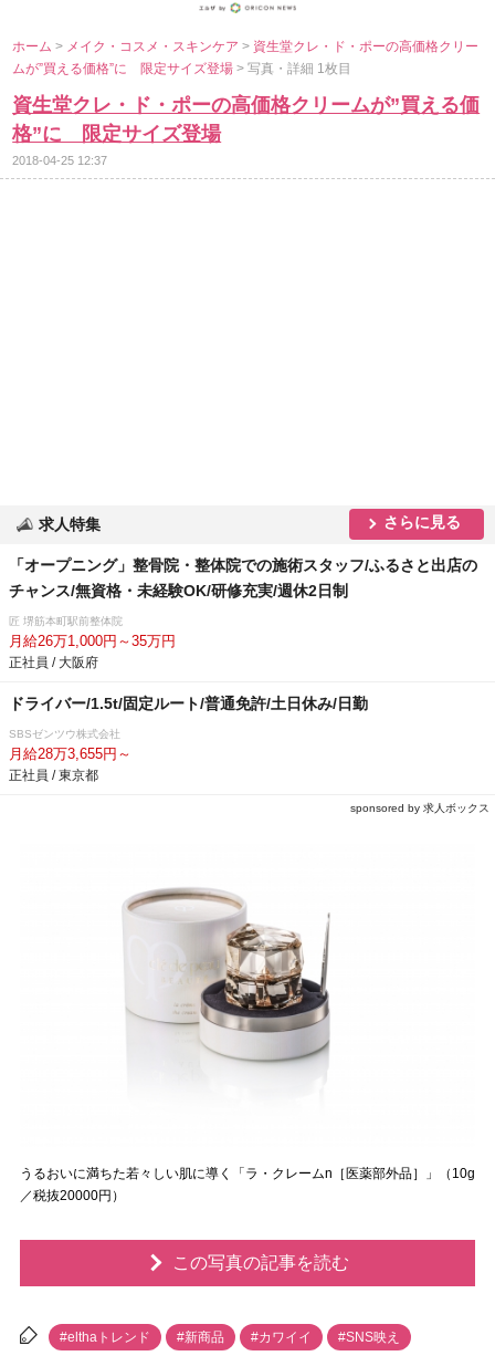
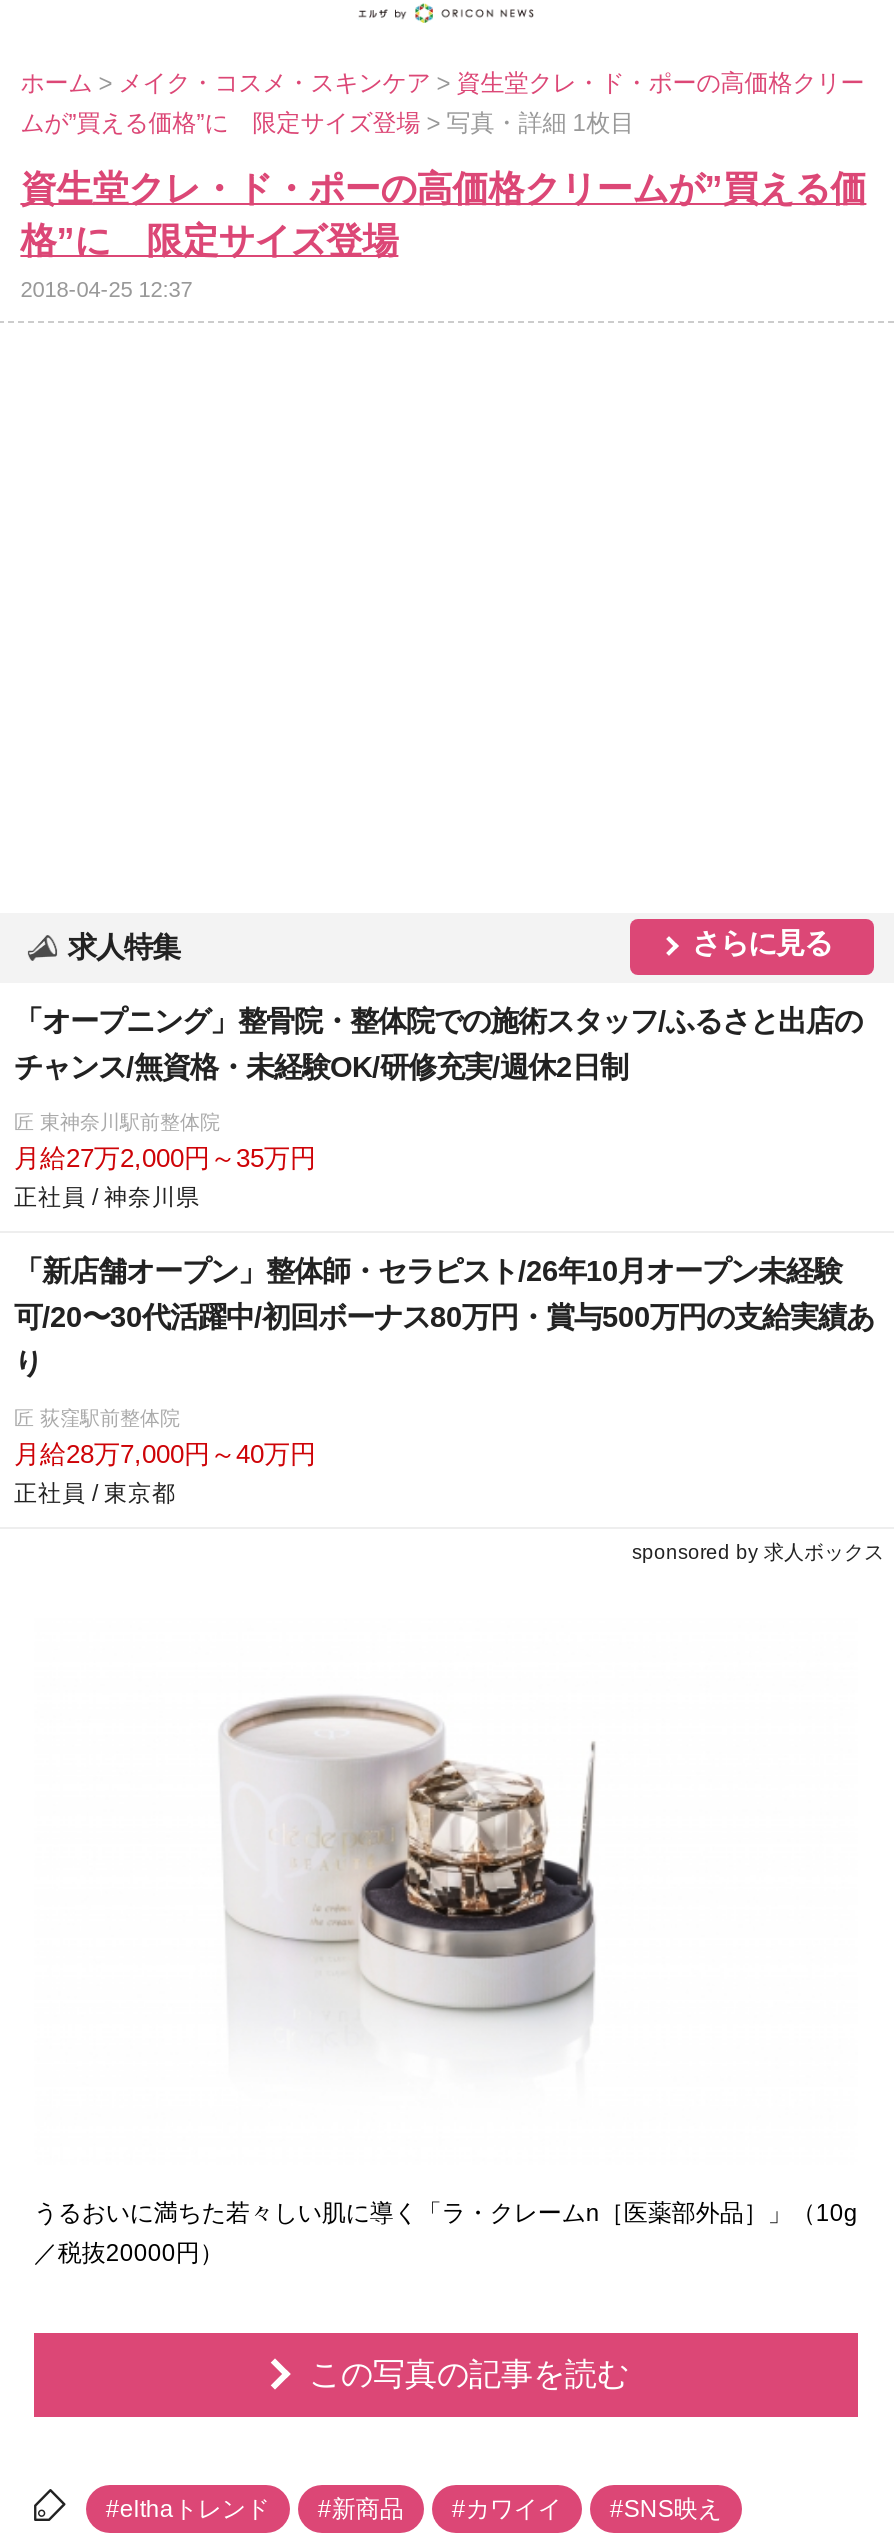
- 匠 堺筋本町駅前整体院
- 月給26万1,000円～35万円
- 正社員 / 大阪府
+ 匠 東神奈川駅前整体院
+ 月給27万2,000円～35万円
+ 正社員 / 神奈川県

- ドライバー/1.5t/固定ルート/普通免許/土日休み/日勤
+ 「新店舗オープン」整体師・セラピスト/26年10月オープン未経験
+ 可/20〜30代活躍中/初回ボーナス80万円・賞与500万円の支給実績あ
+ り

- SBSゼンツウ株式会社
- 月給28万3,655円～
+ 匠 荻窪駅前整体院
+ 月給28万7,000円～40万円
